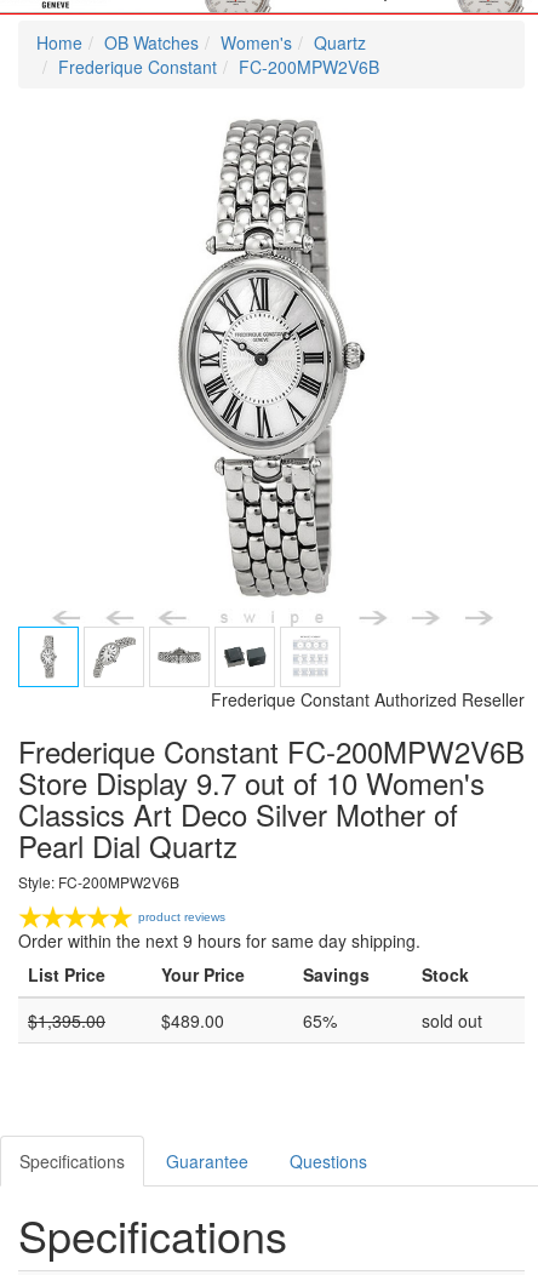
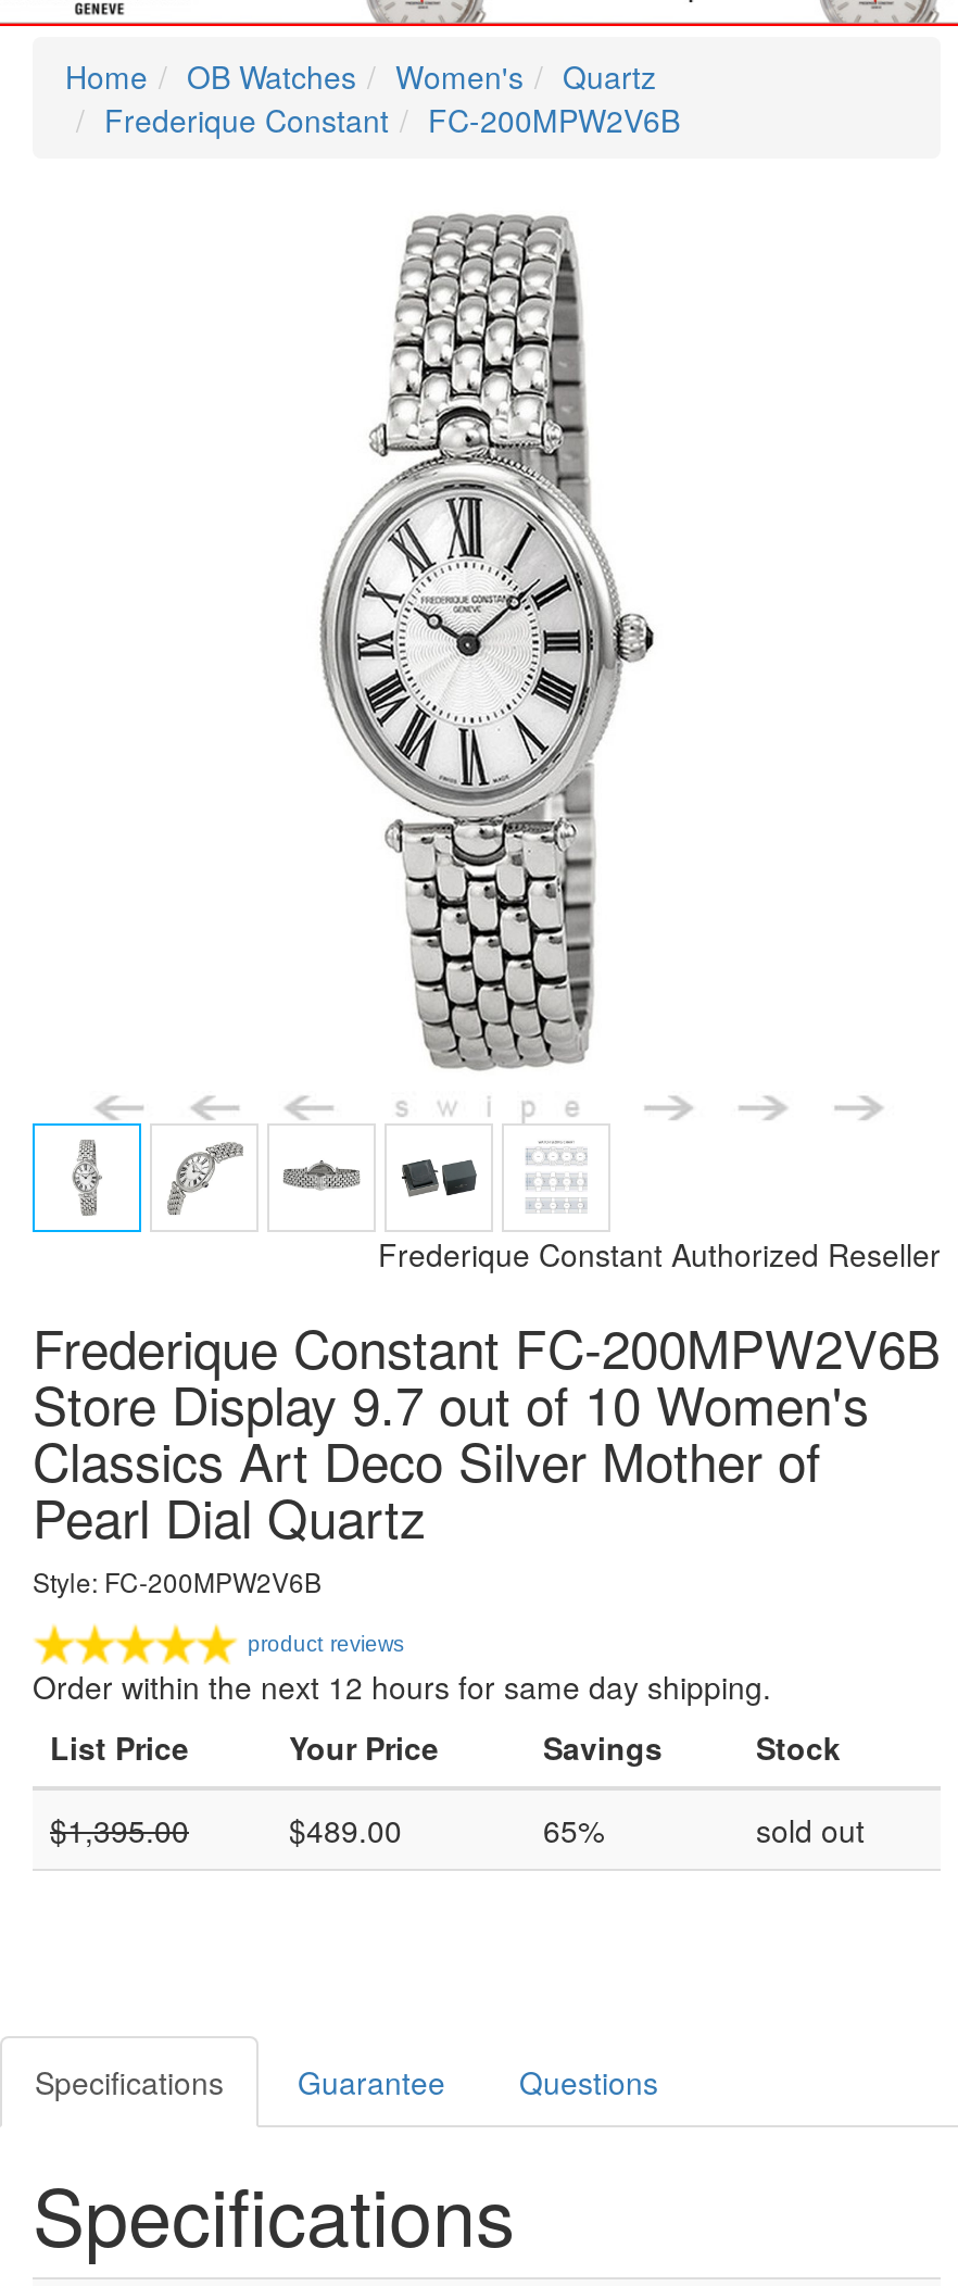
- Order within the next 9 hours for same day shipping.
+ Order within the next 12 hours for same day shipping.
